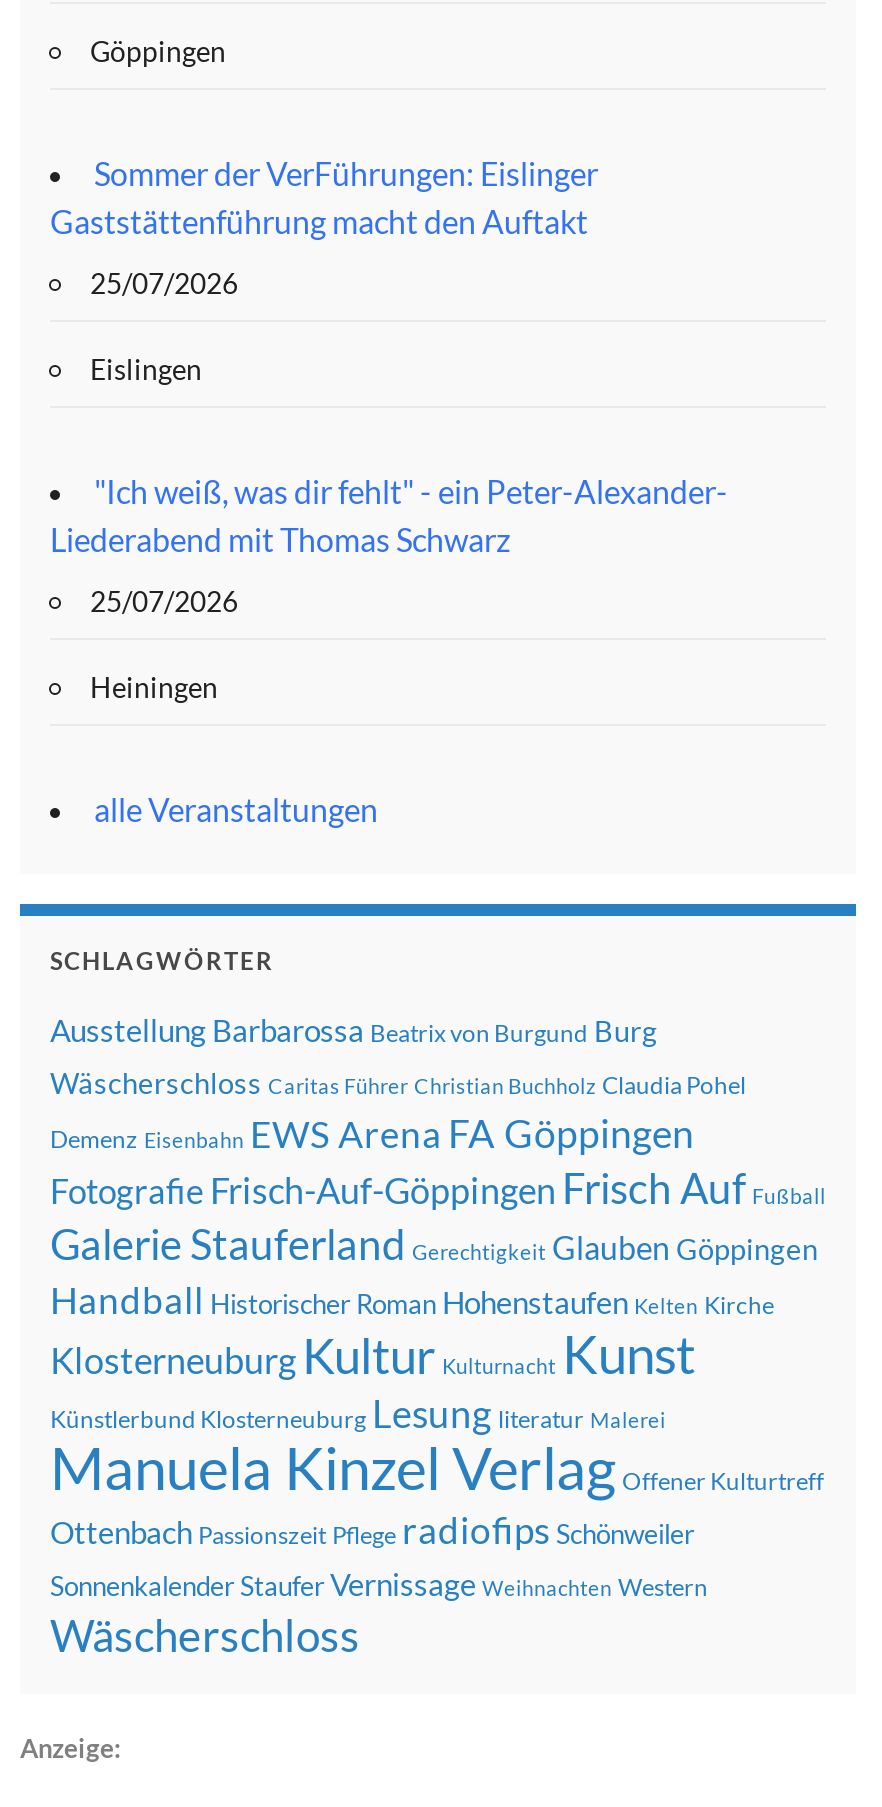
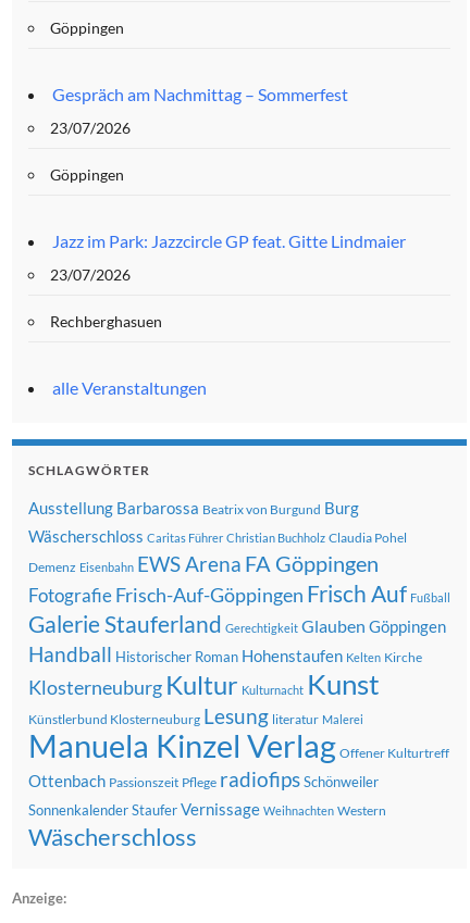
- Sommer der VerFührungen: Eislinger
- Gaststättenführung macht den Auftakt
+ Gespräch am Nachmittag – Sommerfest

- 25/07/2026
+ 23/07/2026

- Eislingen
+ Göppingen

- "Ich weiß, was dir fehlt" - ein Peter-Alexander-
- Liederabend mit Thomas Schwarz
+ Jazz im Park: Jazzcircle GP feat. Gitte Lindmaier

- 25/07/2026
+ 23/07/2026

- Heiningen
+ Rechberghasuen
